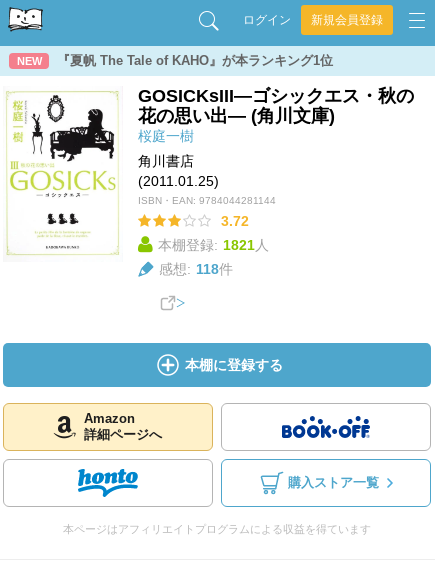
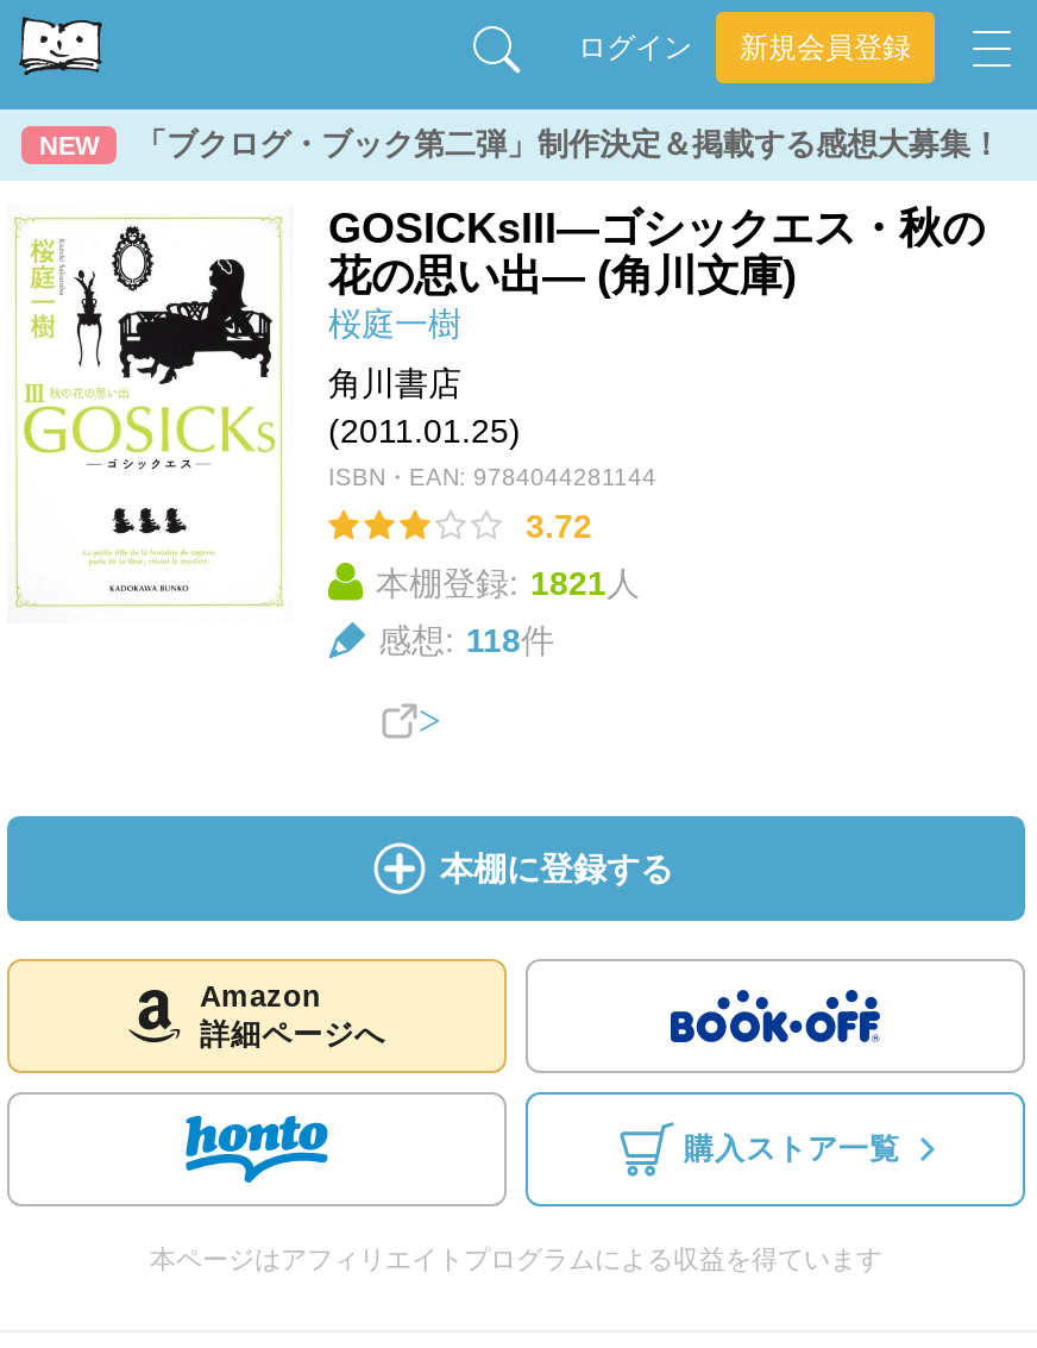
- 『夏帆 The Tale of KAHO』が本ランキング1位
+ 「ブクログ・ブック第二弾」制作決定＆掲載する感想大募集！
